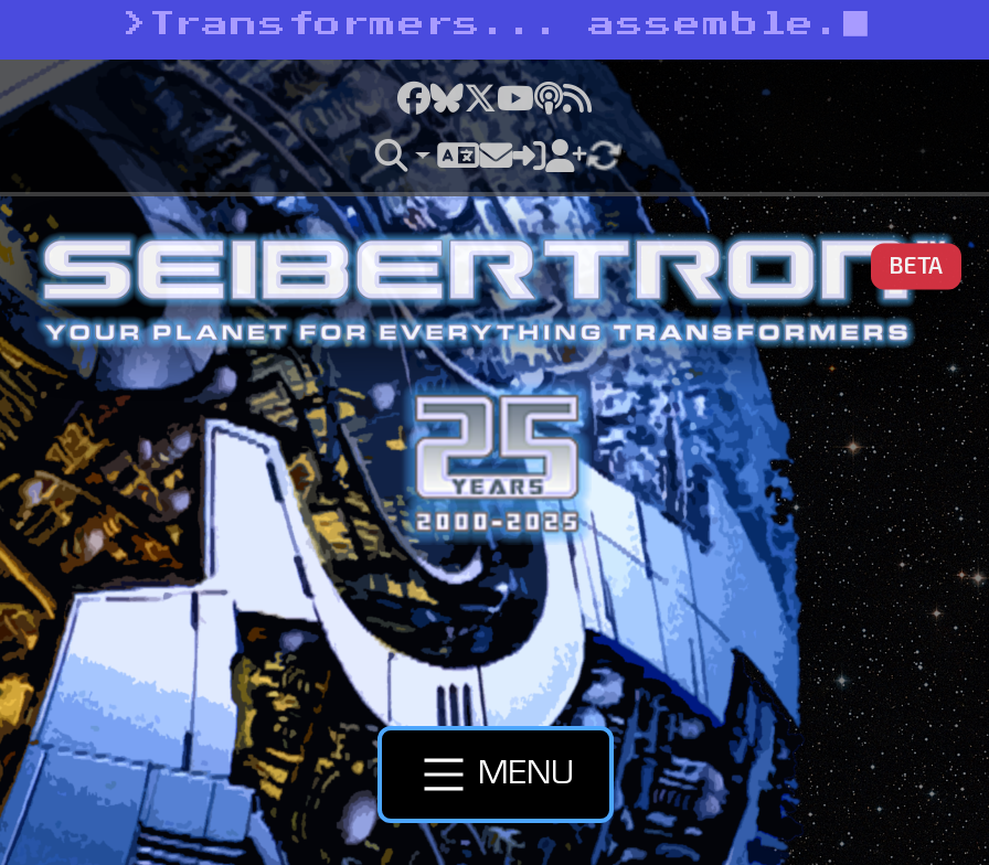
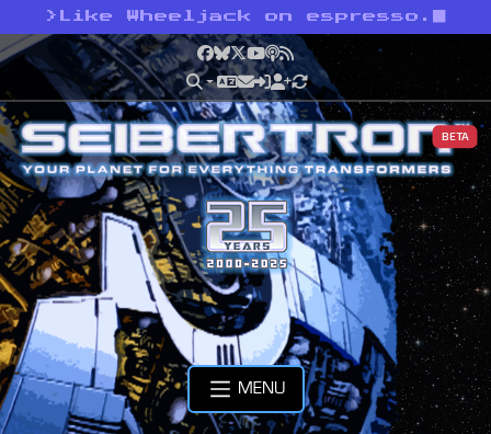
- > Transformers... assemble.
+ > Like Wheeljack on espresso.
